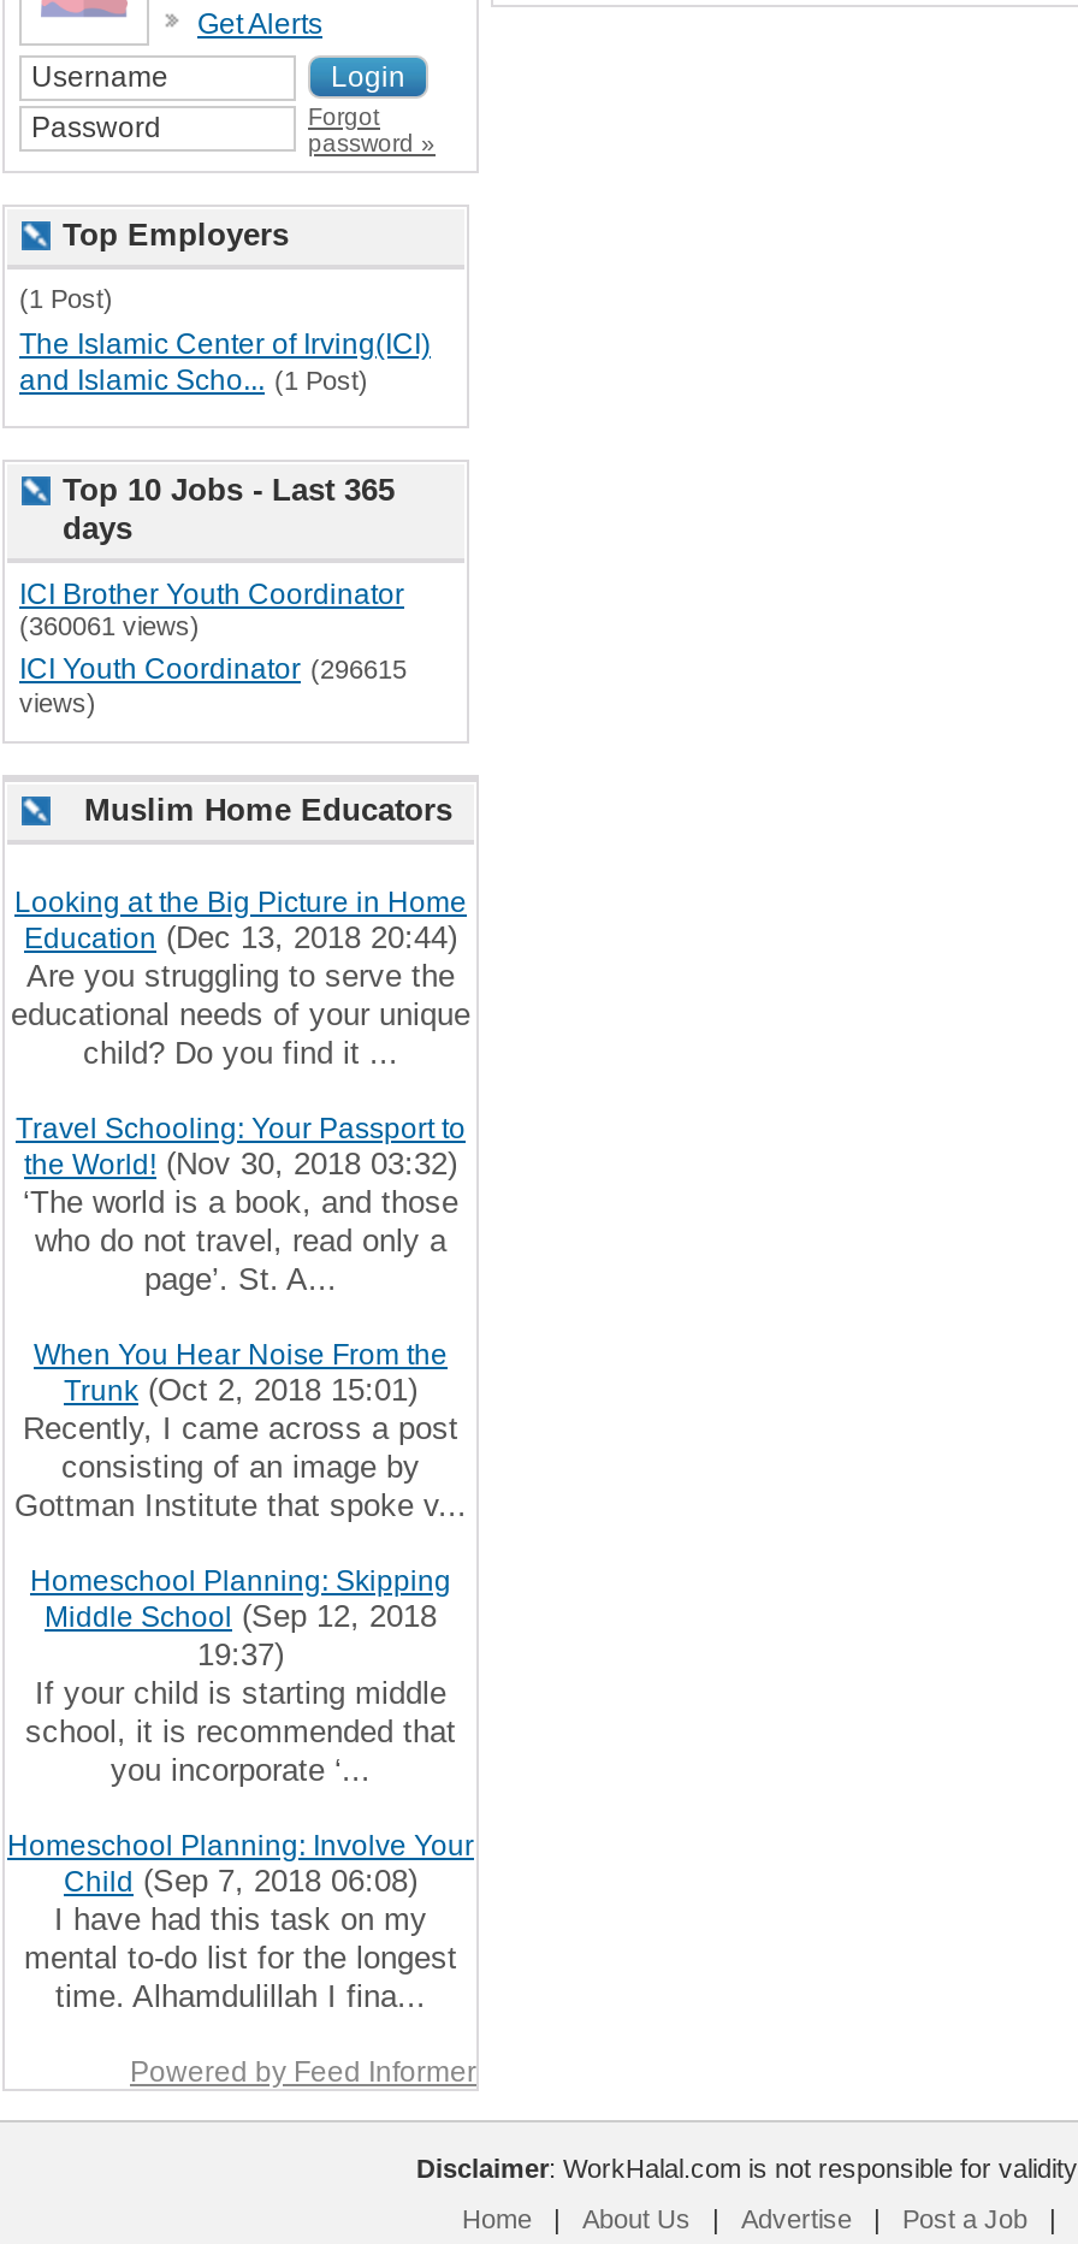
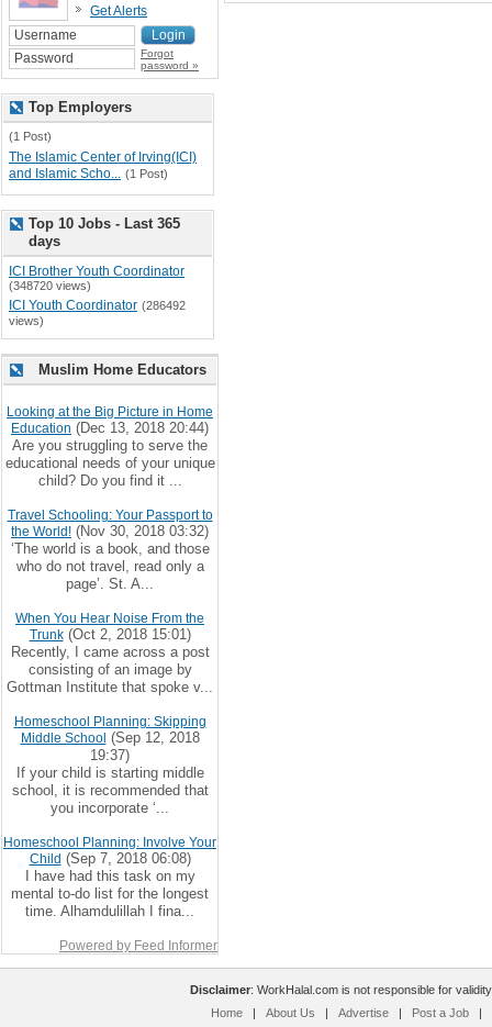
- (360061 views)
+ (348720 views)

- ICI Youth Coordinator (296615
+ ICI Youth Coordinator (286492
